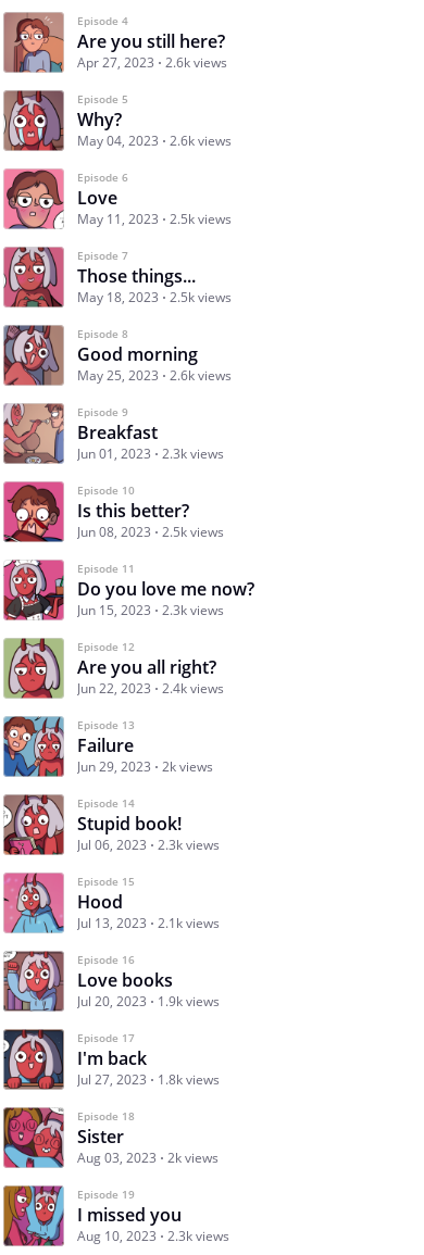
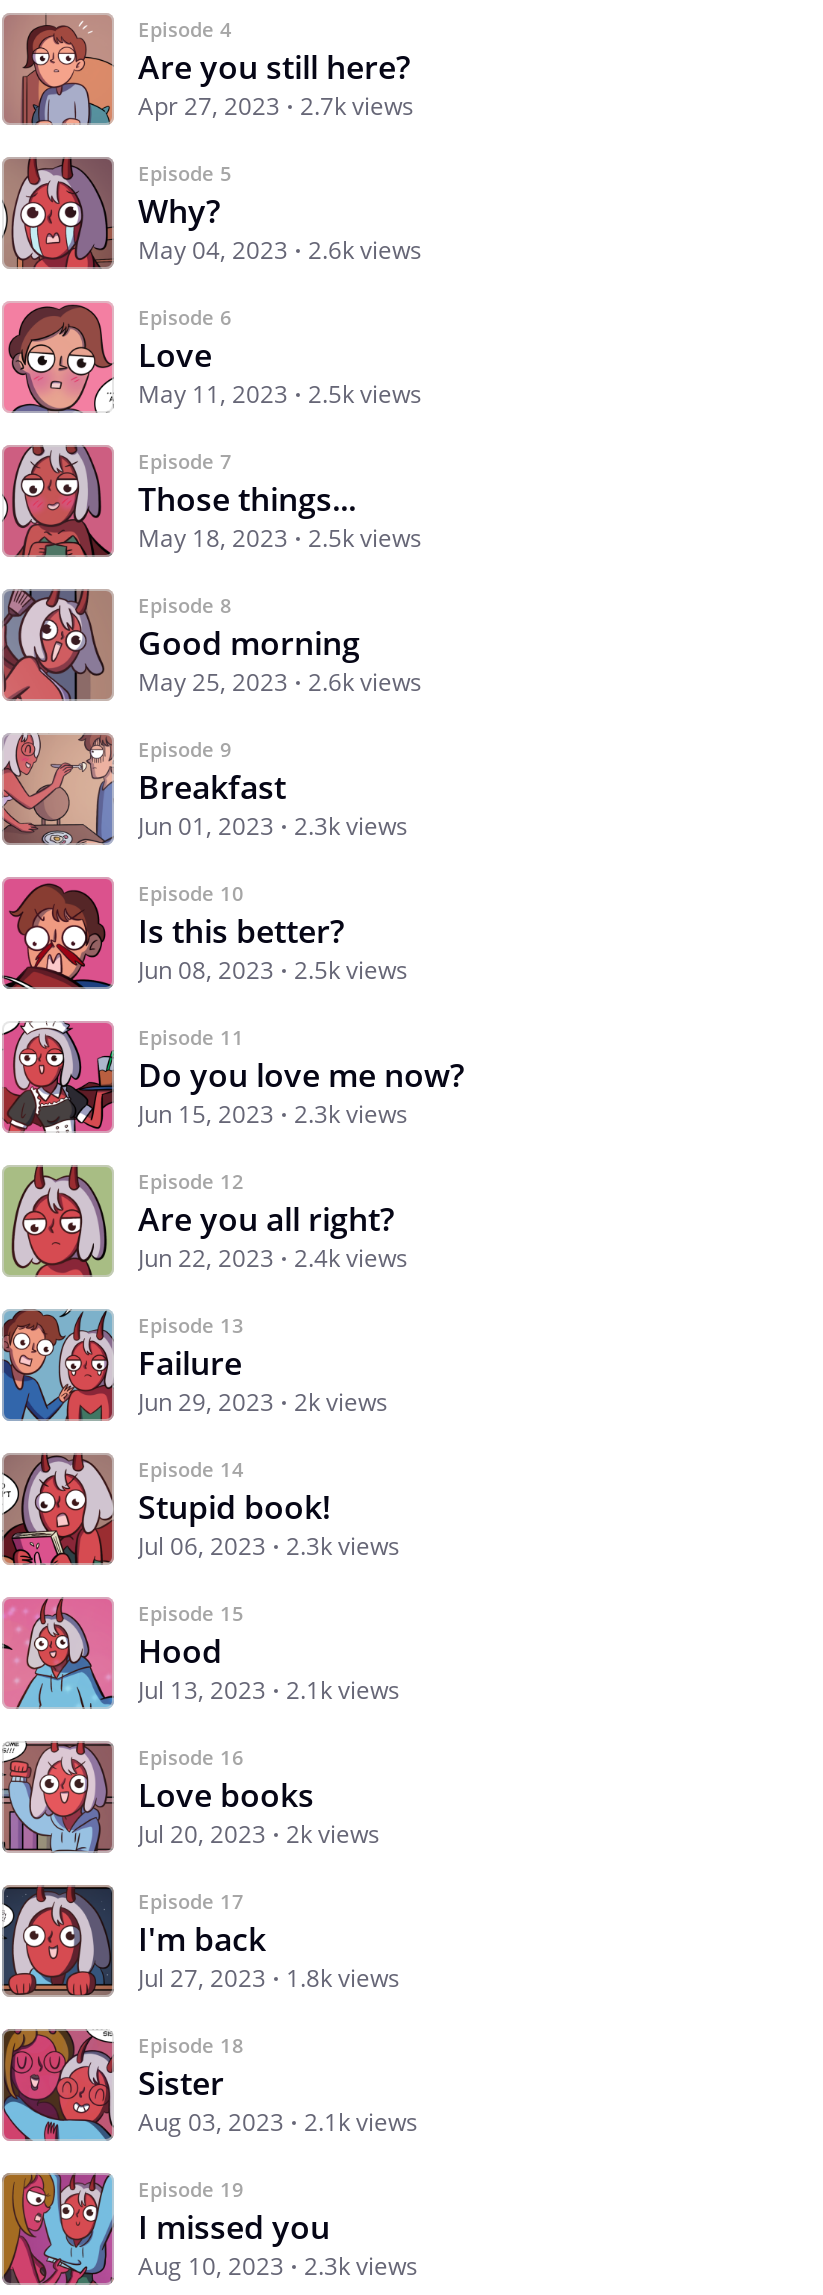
- Apr 27, 2023 2.6k views
+ Apr 27, 2023 2.7k views

- Jul 20, 2023 1.9k views
+ Jul 20, 2023 2k views

- Aug 03, 2023 2k views
+ Aug 03, 2023 2.1k views
